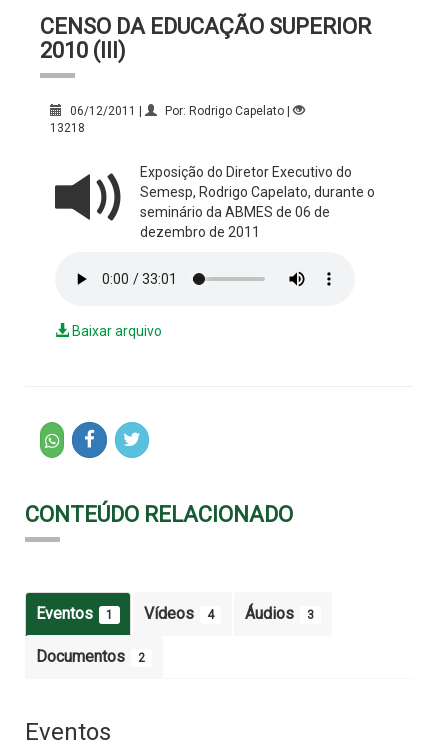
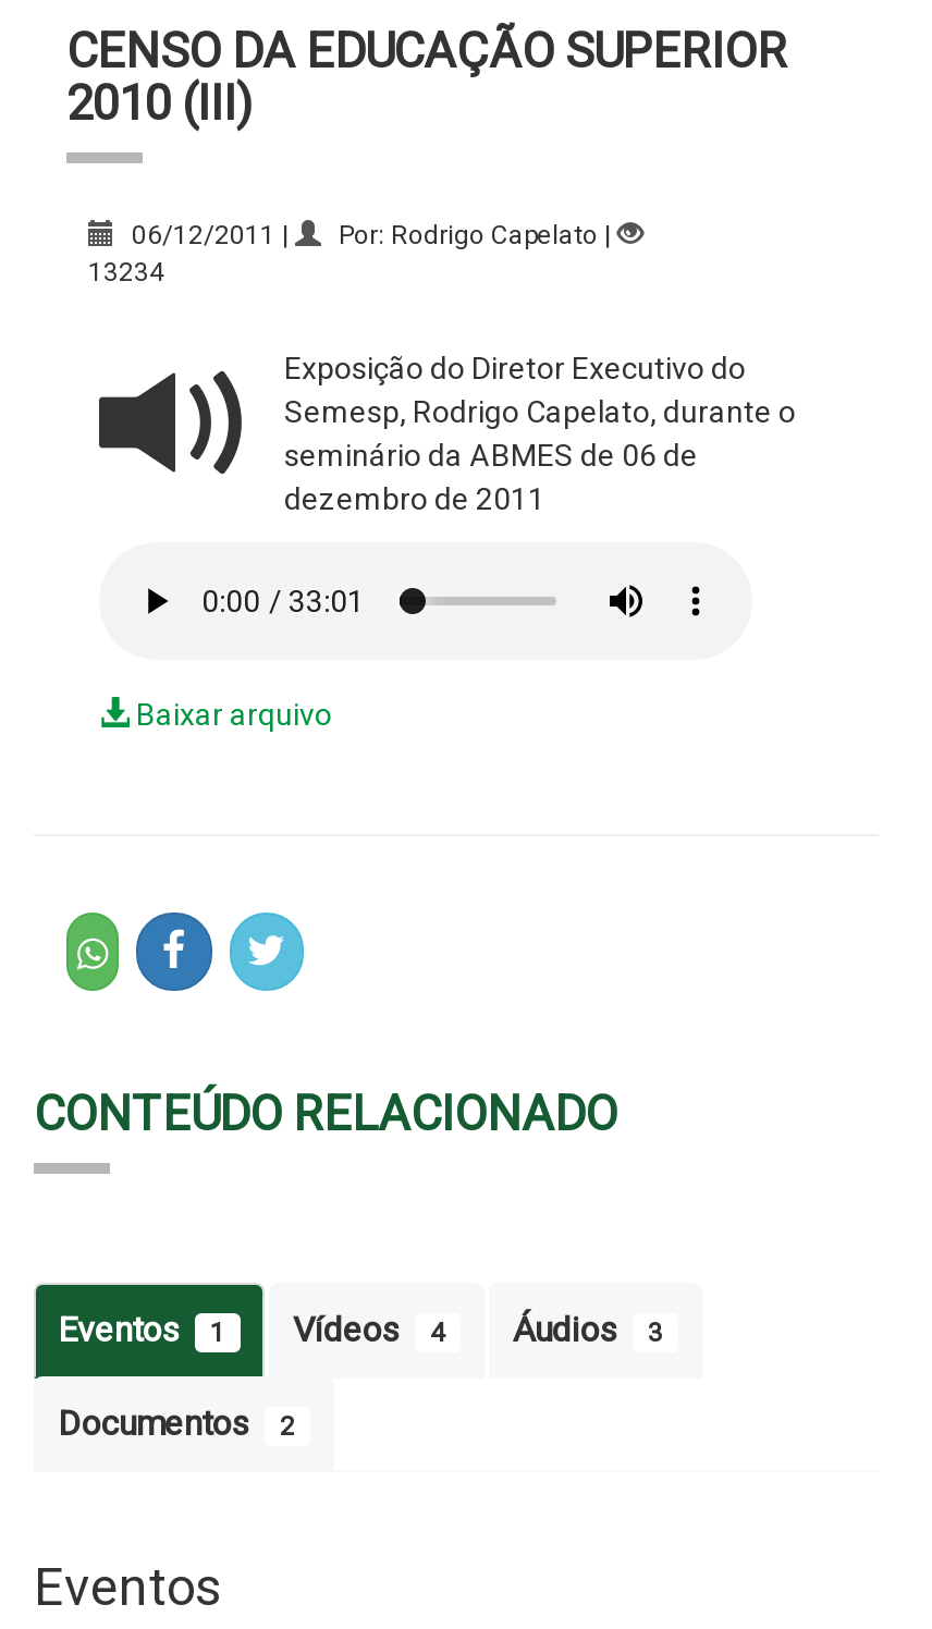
- 13218
+ 13234
